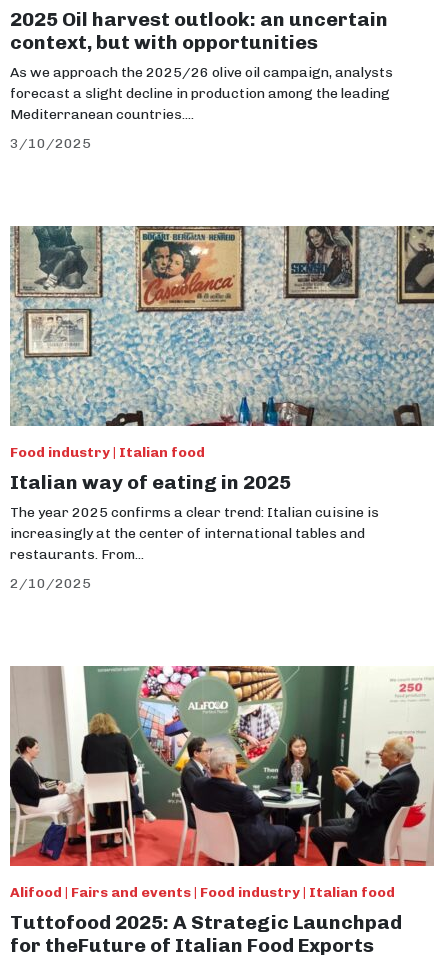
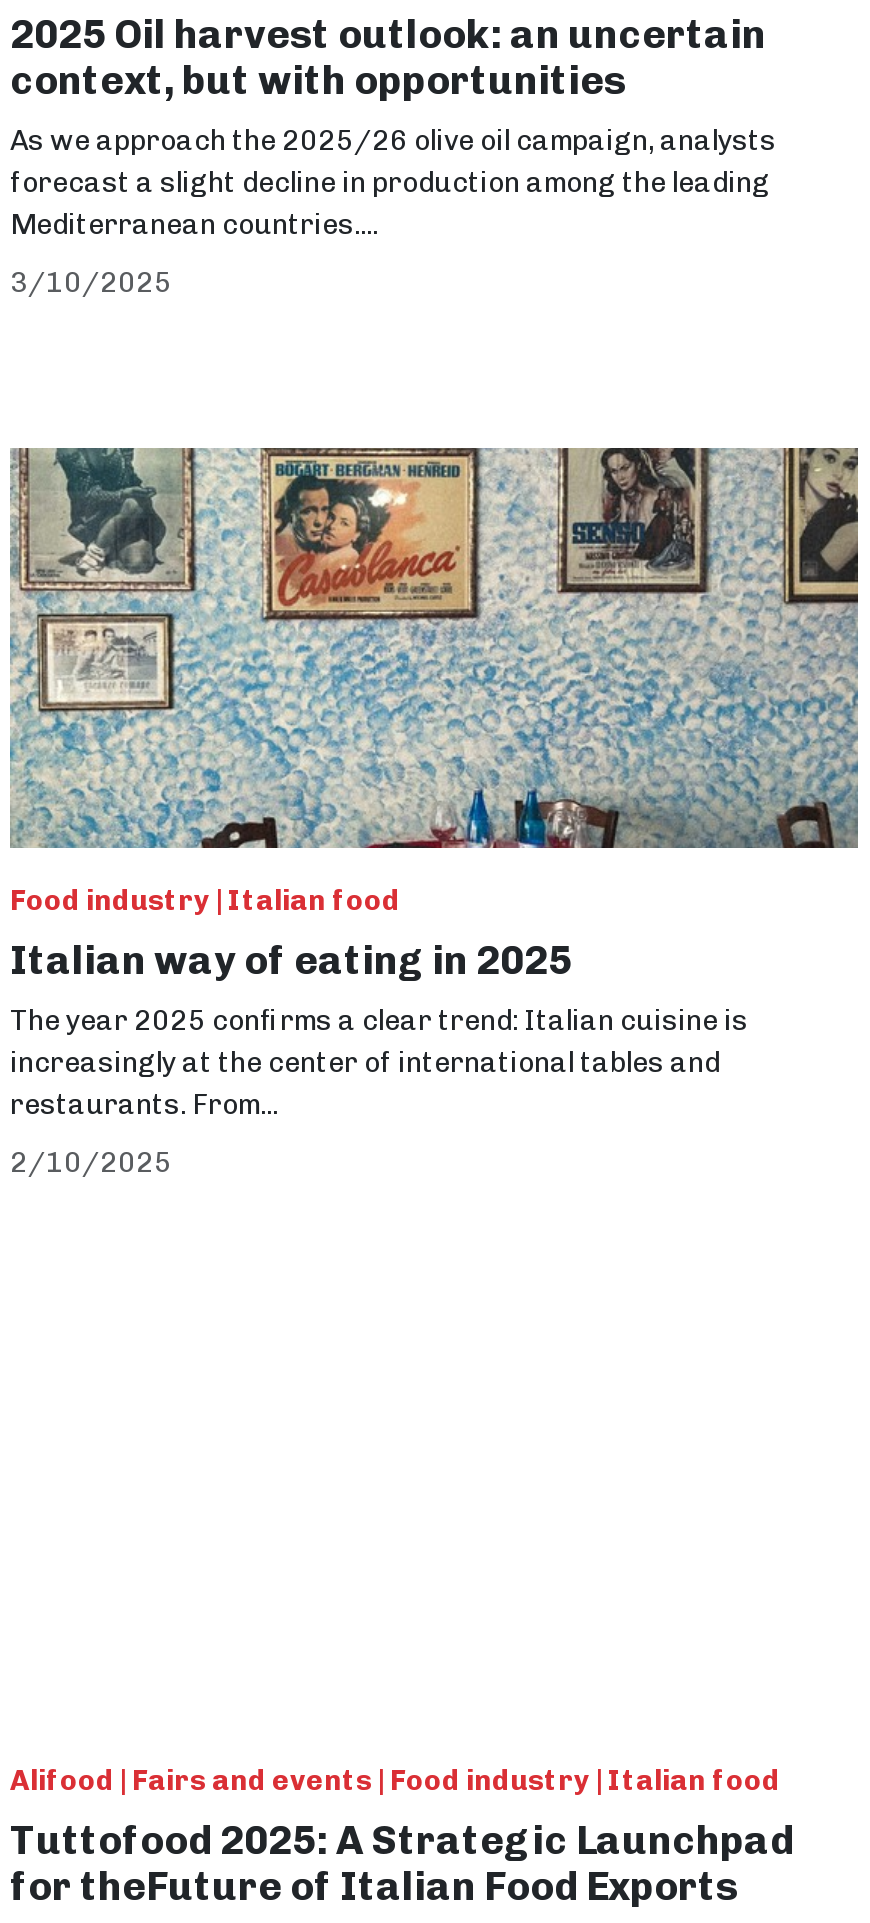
- [image]
